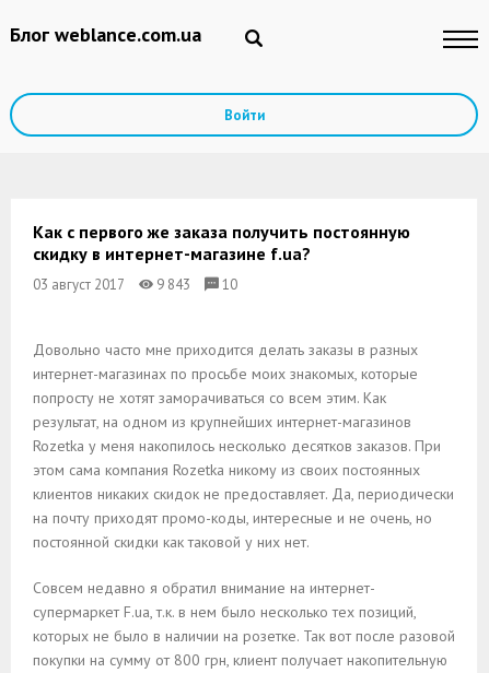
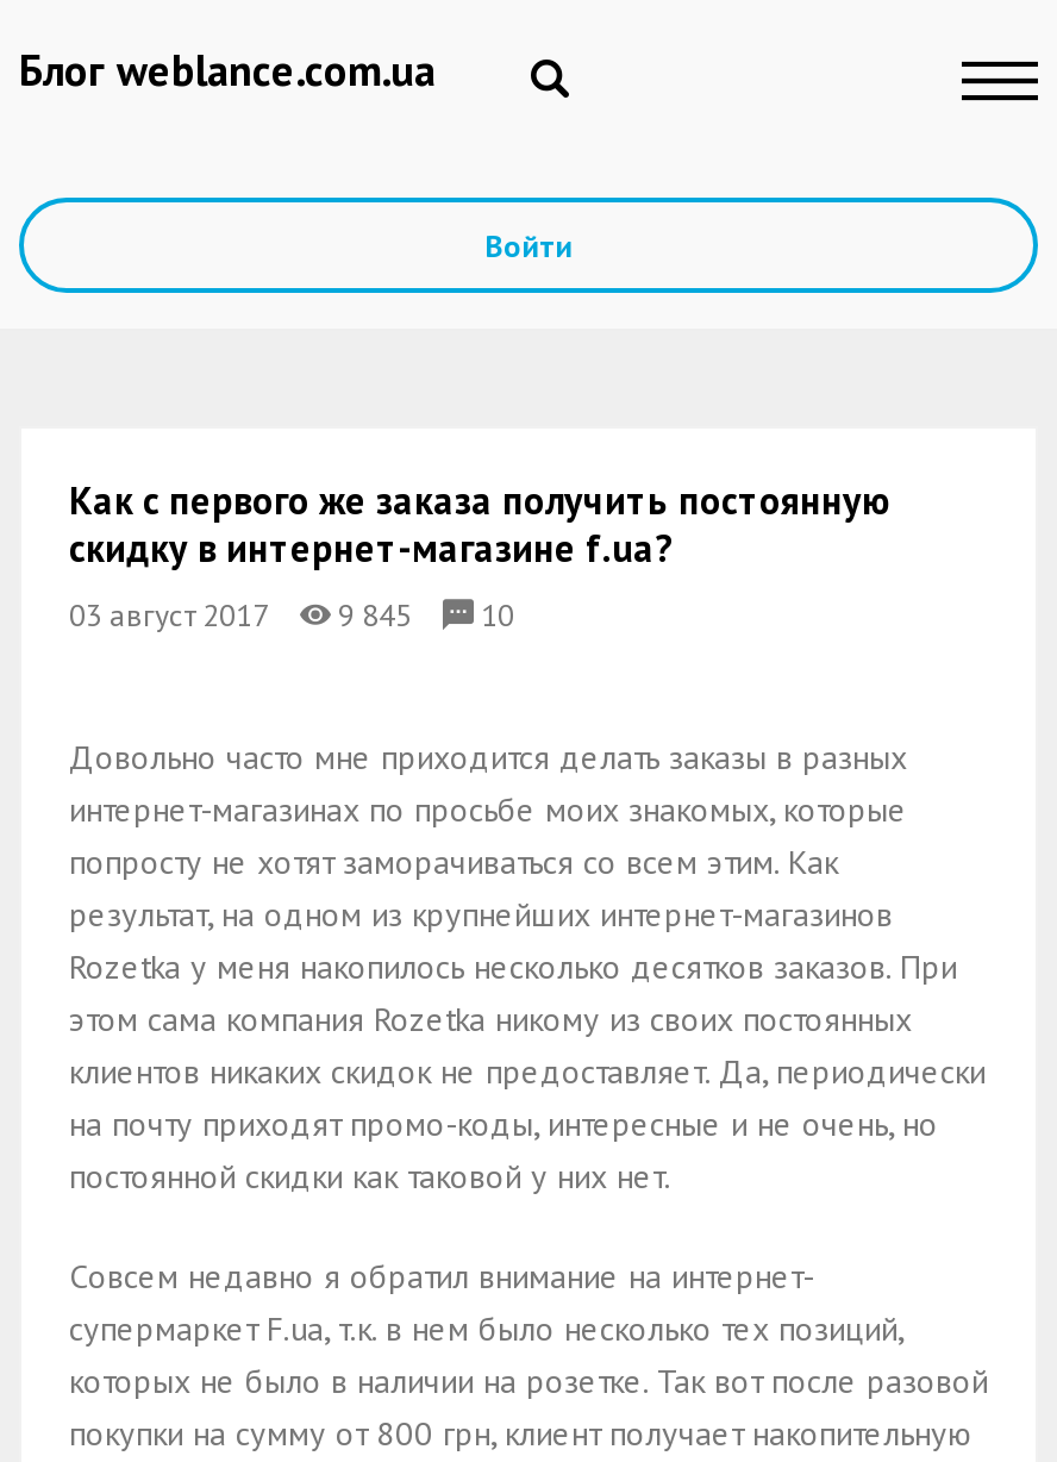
- 03 август 2017 9 843 10
+ 03 август 2017 9 845 10
